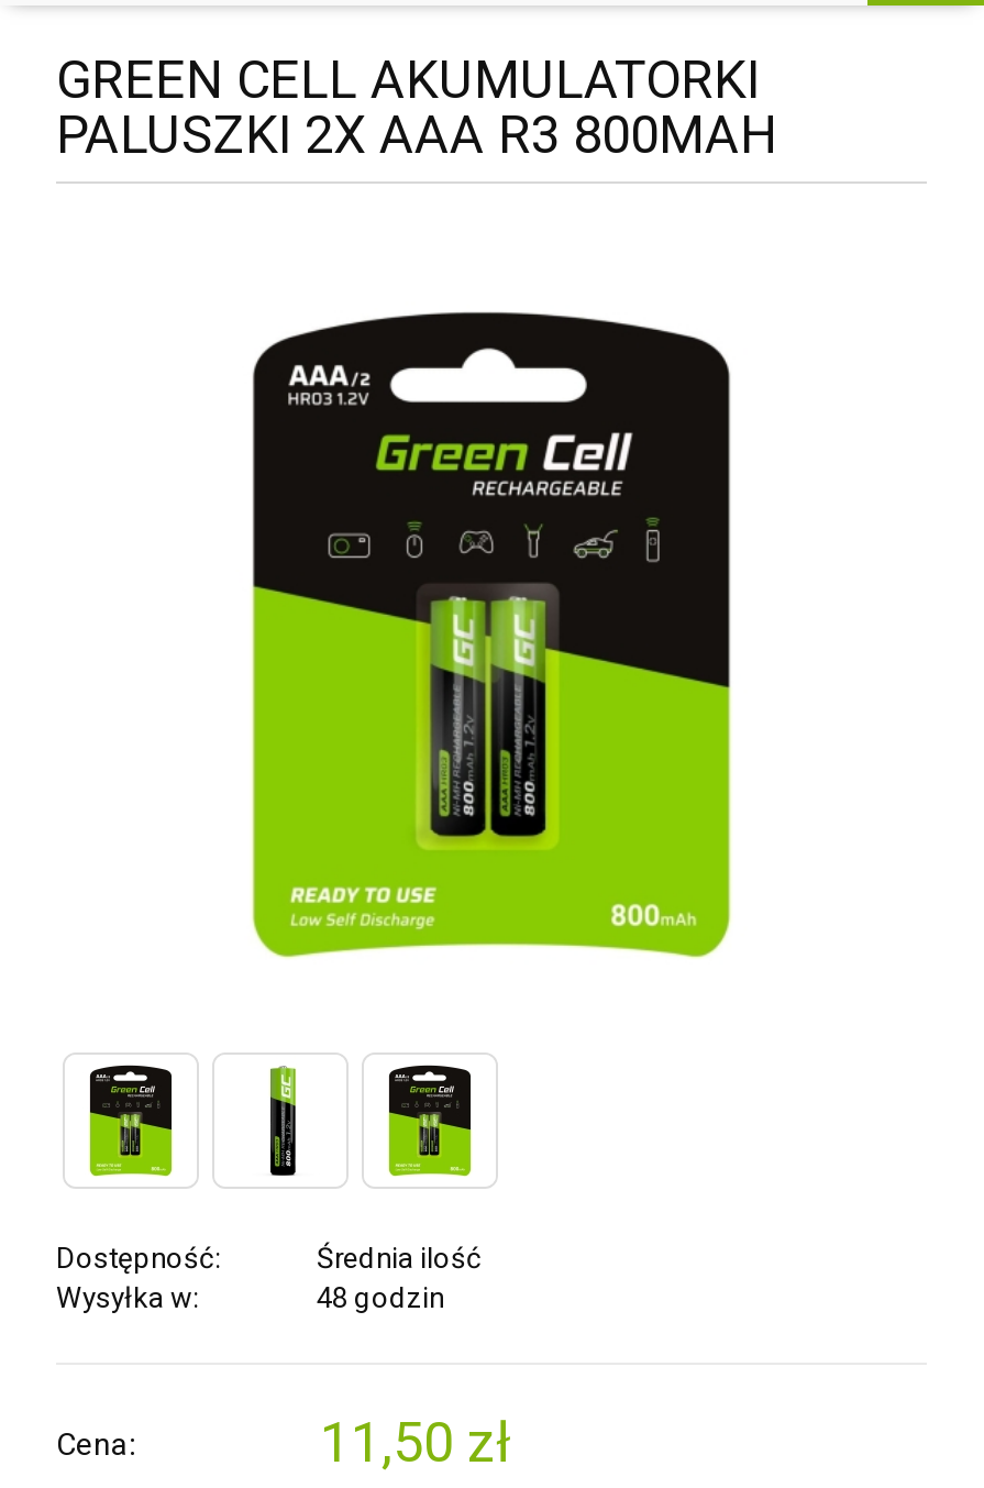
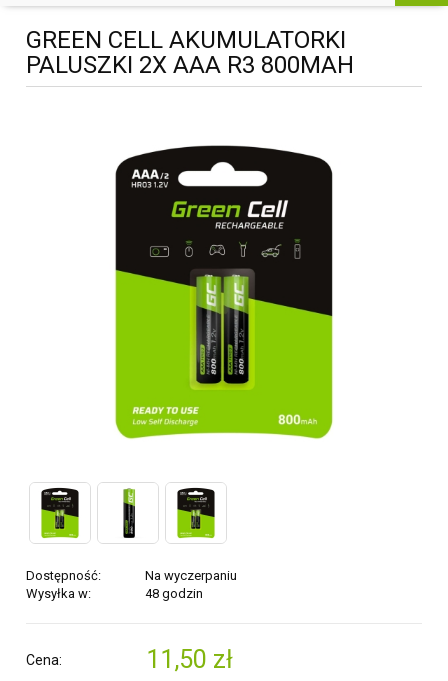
- Średnia ilość
+ Na wyczerpaniu
